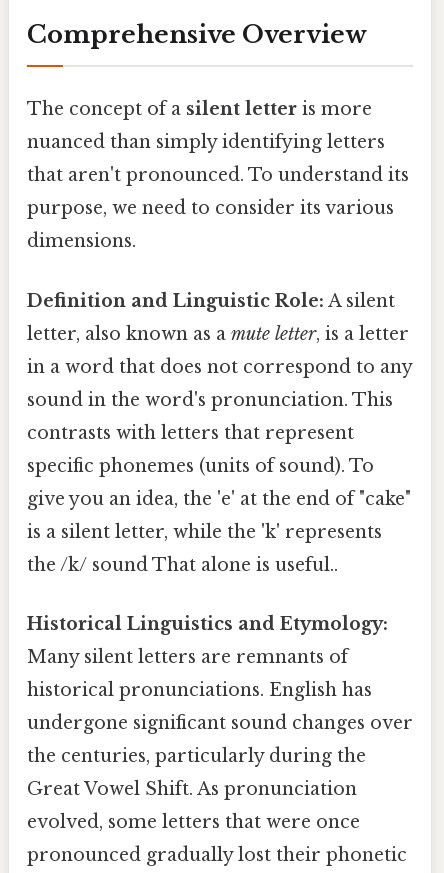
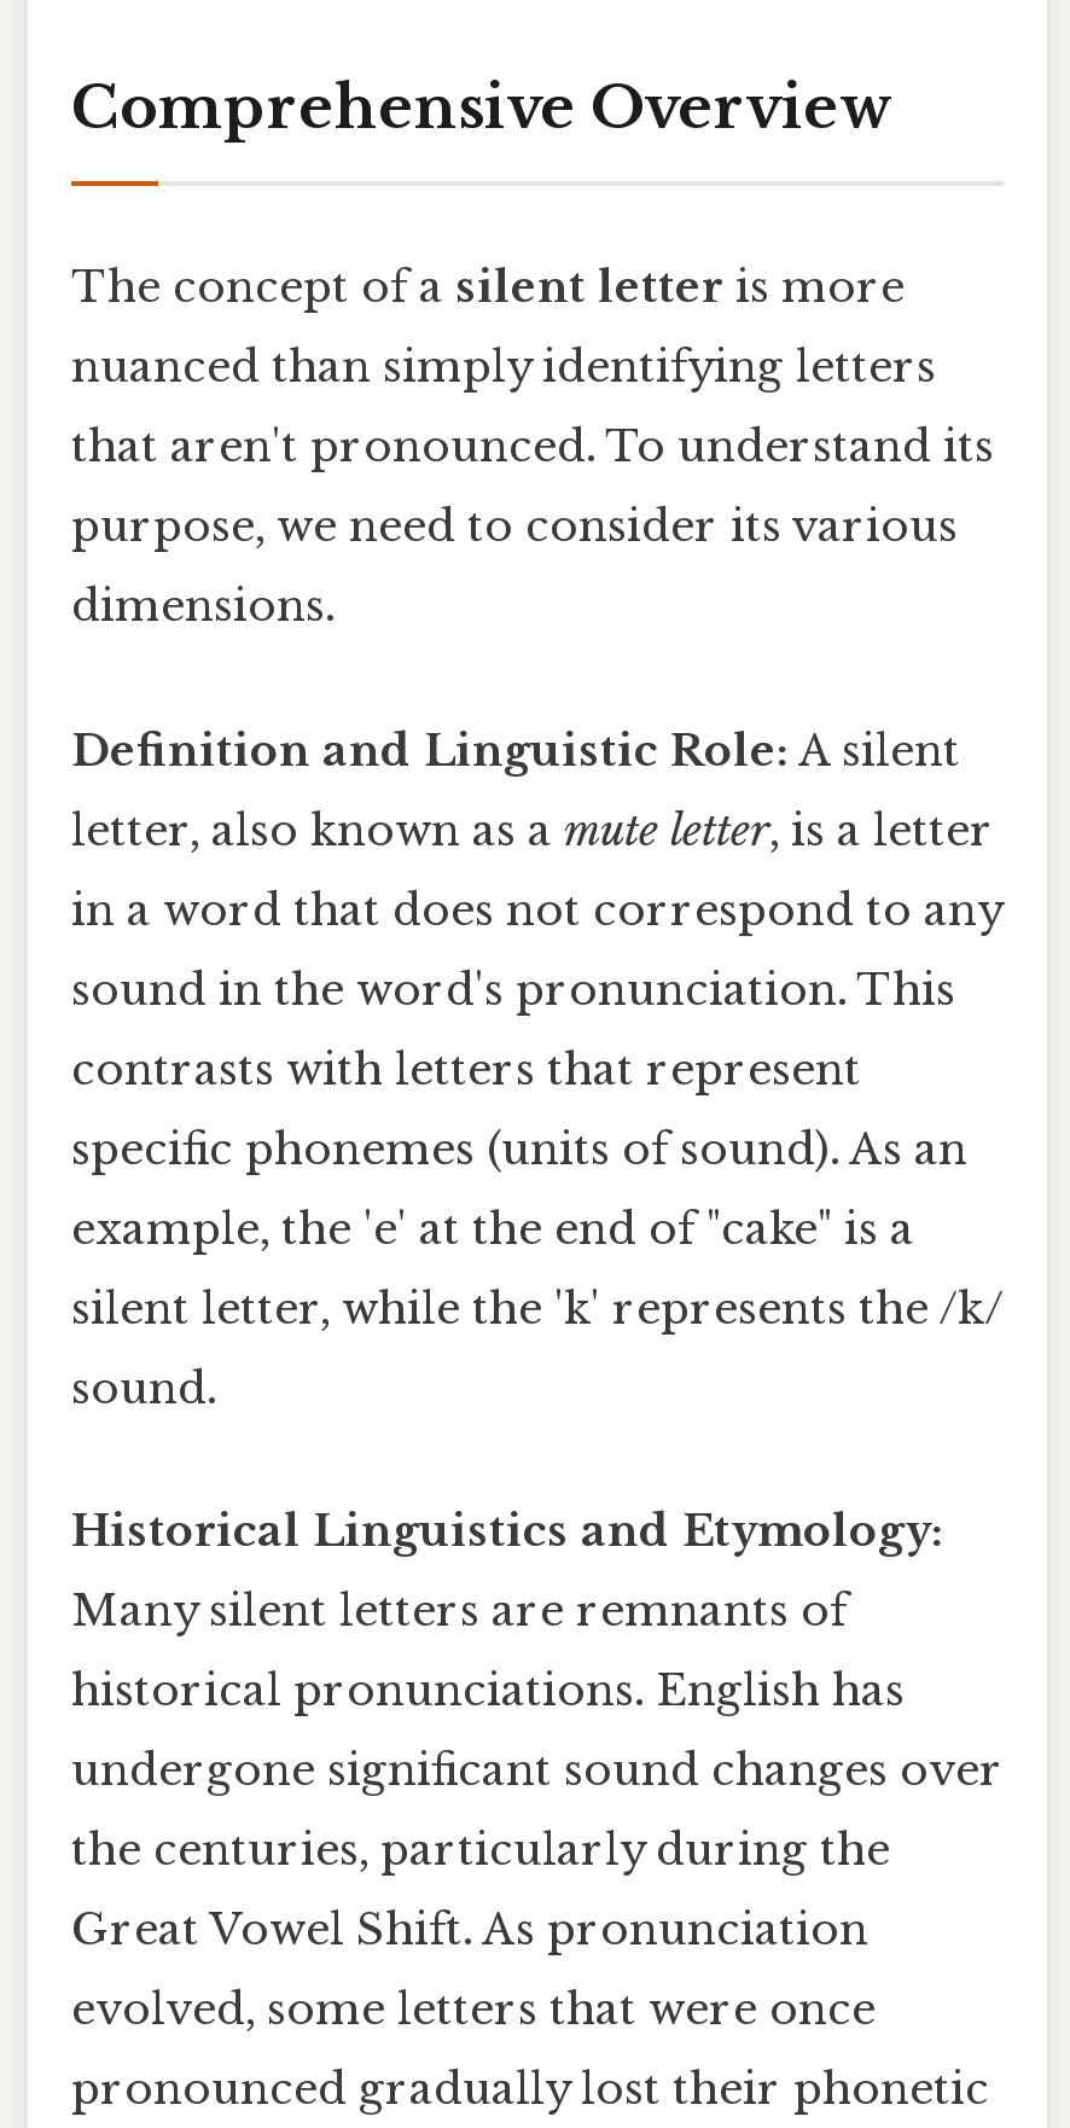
- specific phonemes (units of sound). To
+ specific phonemes (units of sound). As an

- give you an idea, the 'e' at the end of "cake"
+ example, the 'e' at the end of "cake" is a

- is a silent letter, while the 'k' represents
+ silent letter, while the 'k' represents the /k/

- the /k/ sound That alone is useful..
+ sound.
